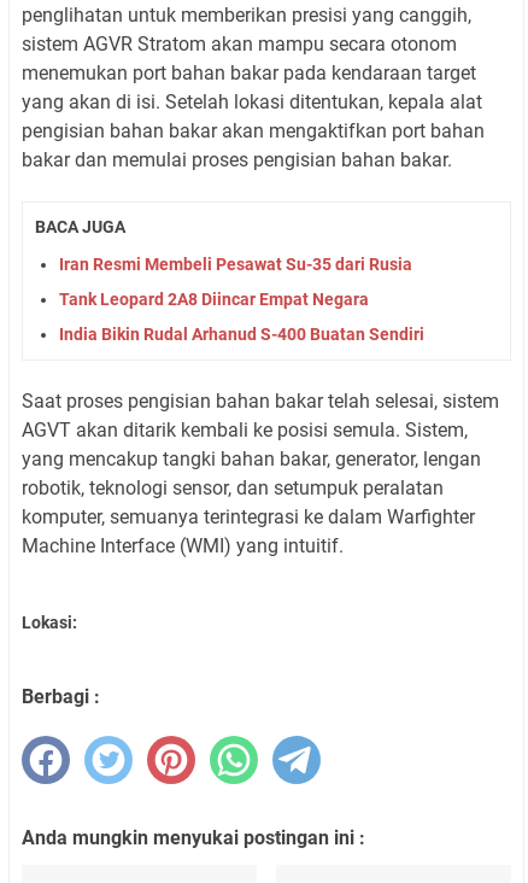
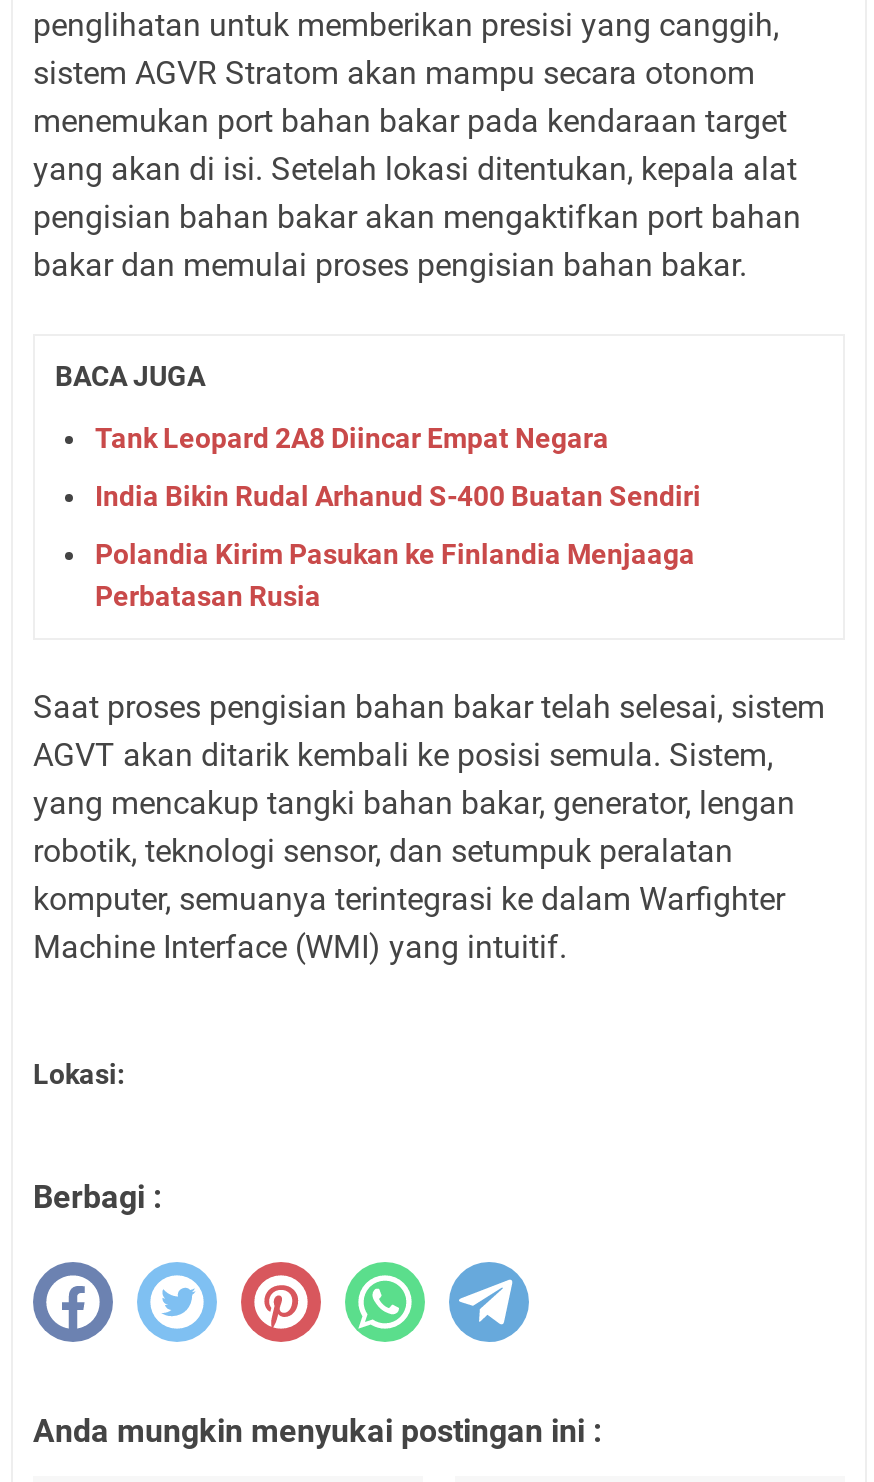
- Iran Resmi Membeli Pesawat Su-35 dari Rusia

moved up: Tank Leopard 2A8 Diincar Empat Negara | India Bikin Rudal Arhanud S-400 Buatan Sendiri

+ Polandia Kirim Pasukan ke Finlandia Menjaaga
+ Perbatasan Rusia
